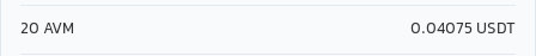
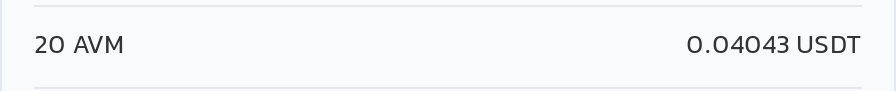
- 0.04075 USDT
+ 0.04043 USDT
